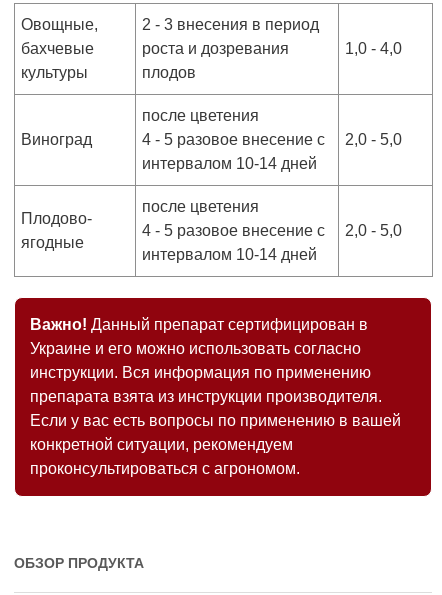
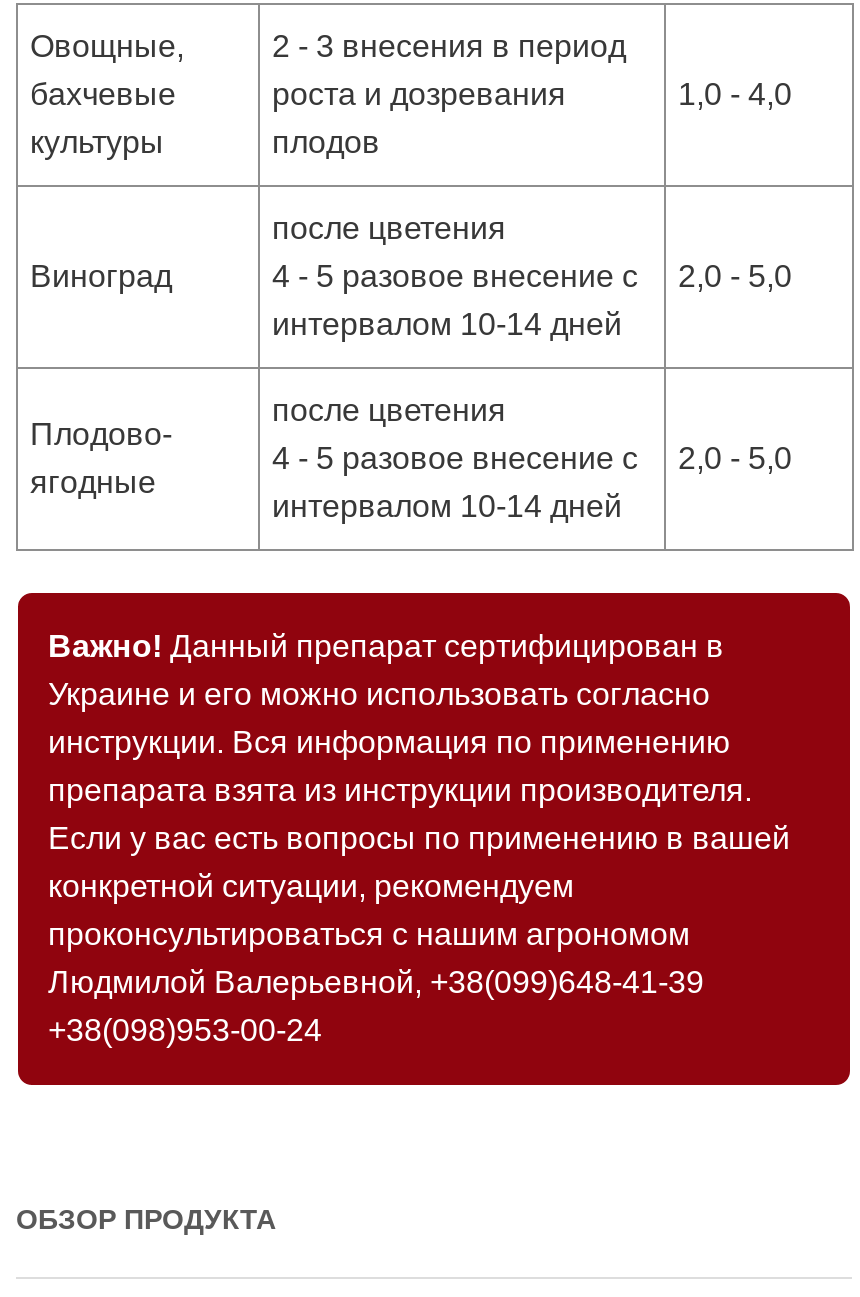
- проконсультироваться с агрономом.
+ проконсультироваться с нашим агрономом
+ Людмилой Валерьевной, +38(099)648-41-39
+ +38(098)953-00-24
